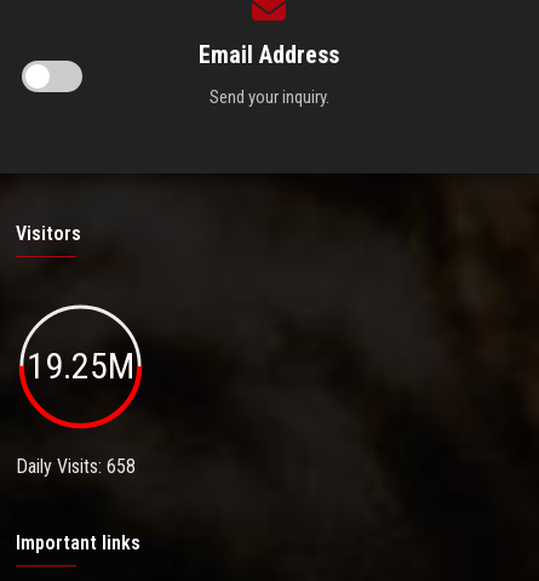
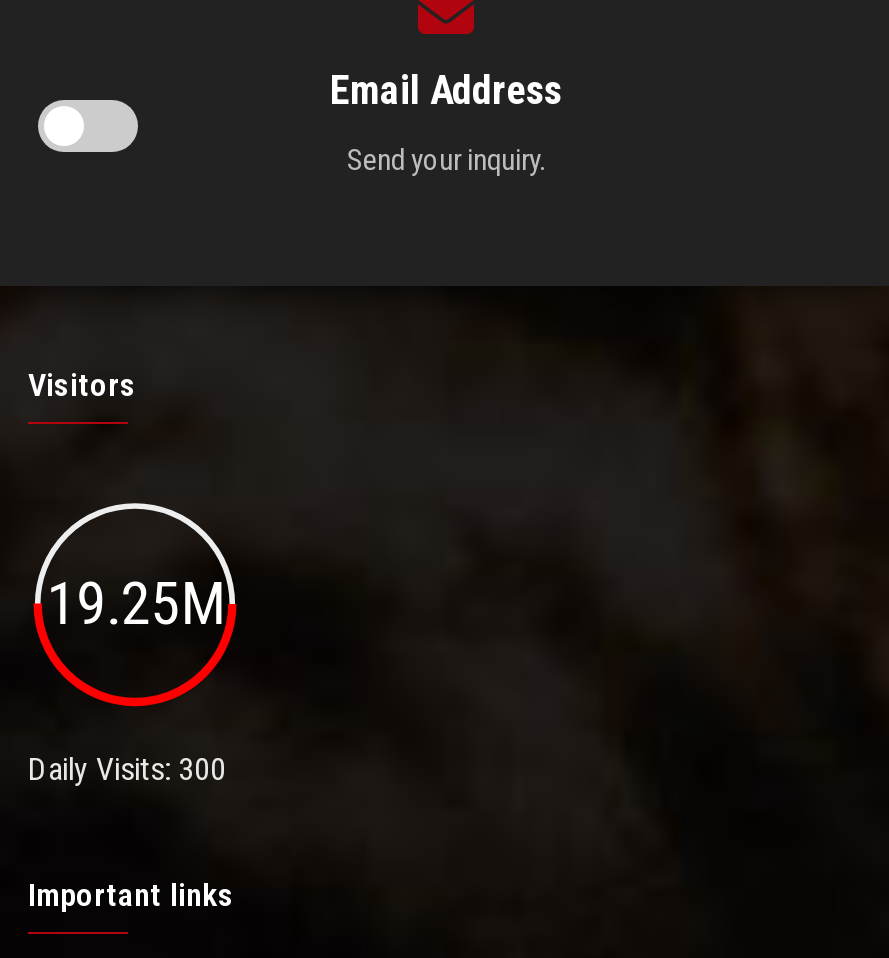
- Daily Visits: 658
+ Daily Visits: 300
